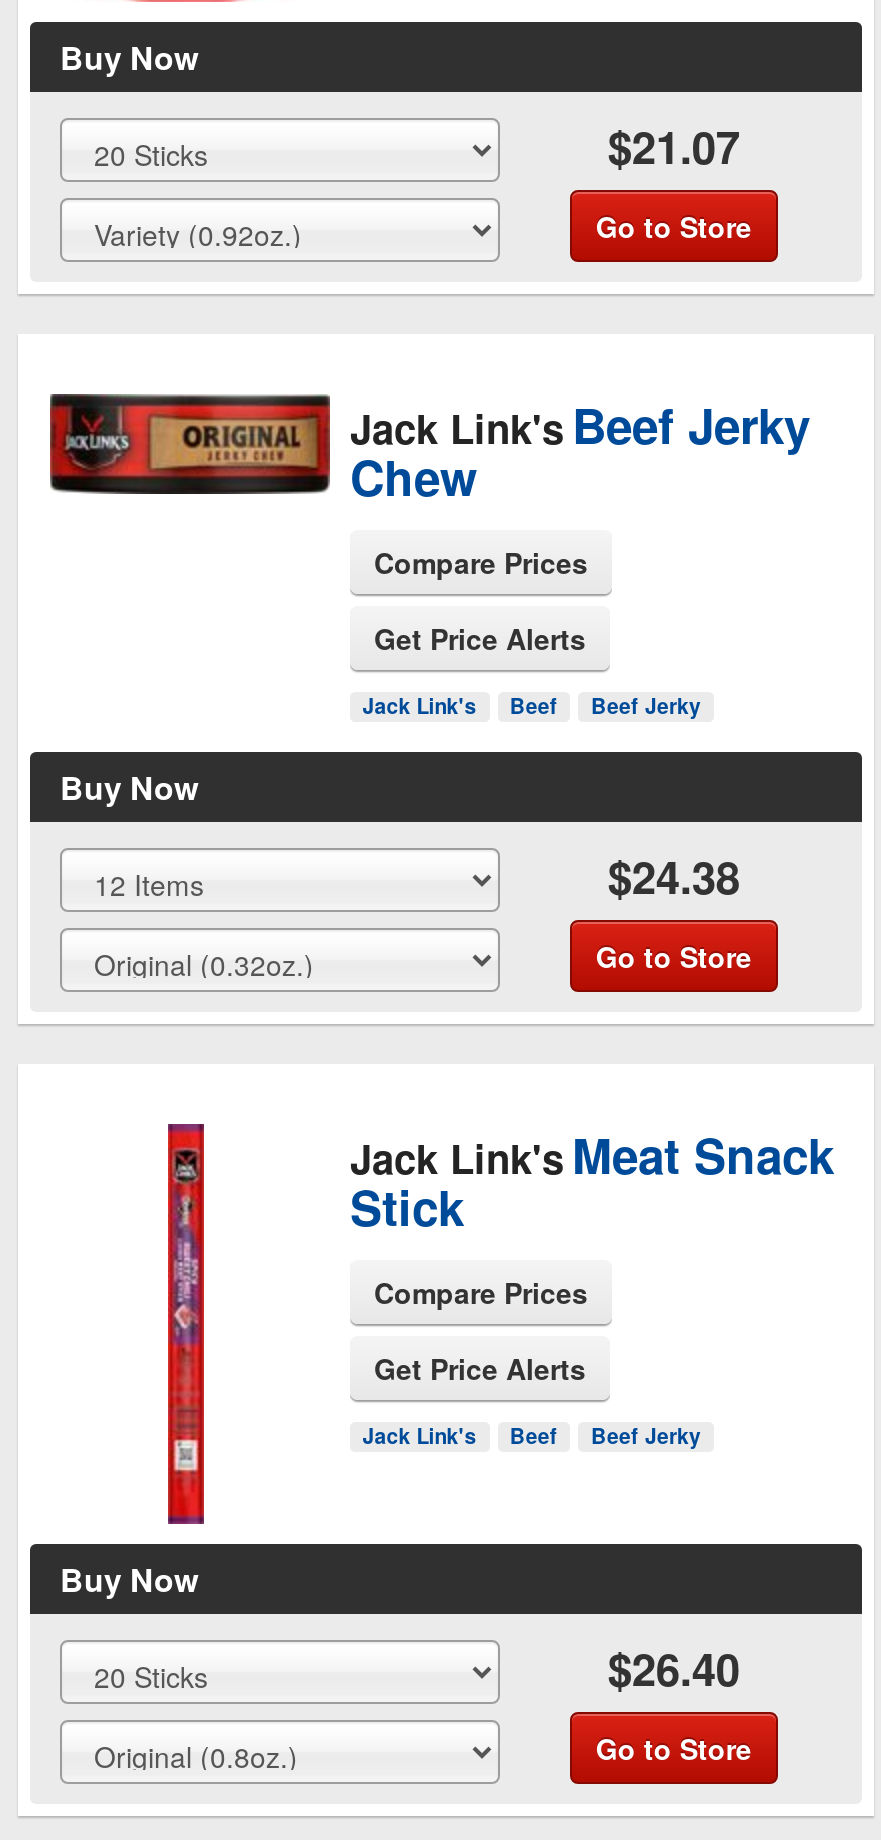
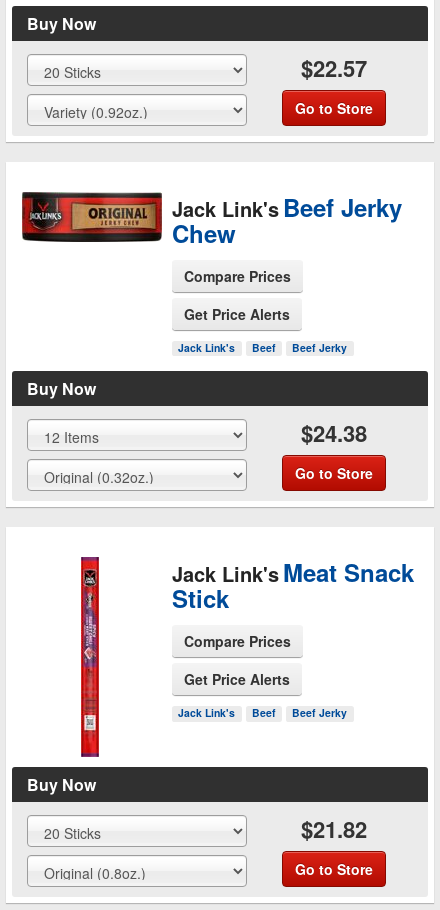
- $21.07
+ $22.57

- $26.40
+ $21.82
